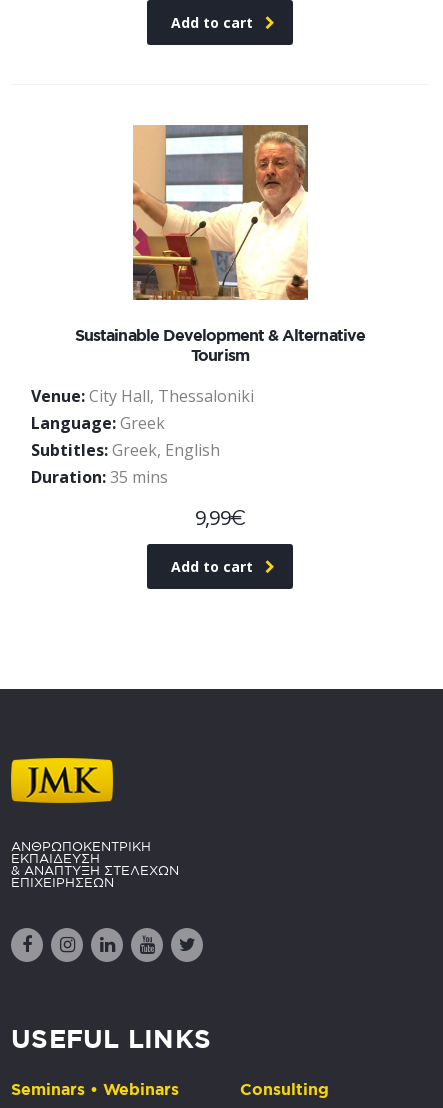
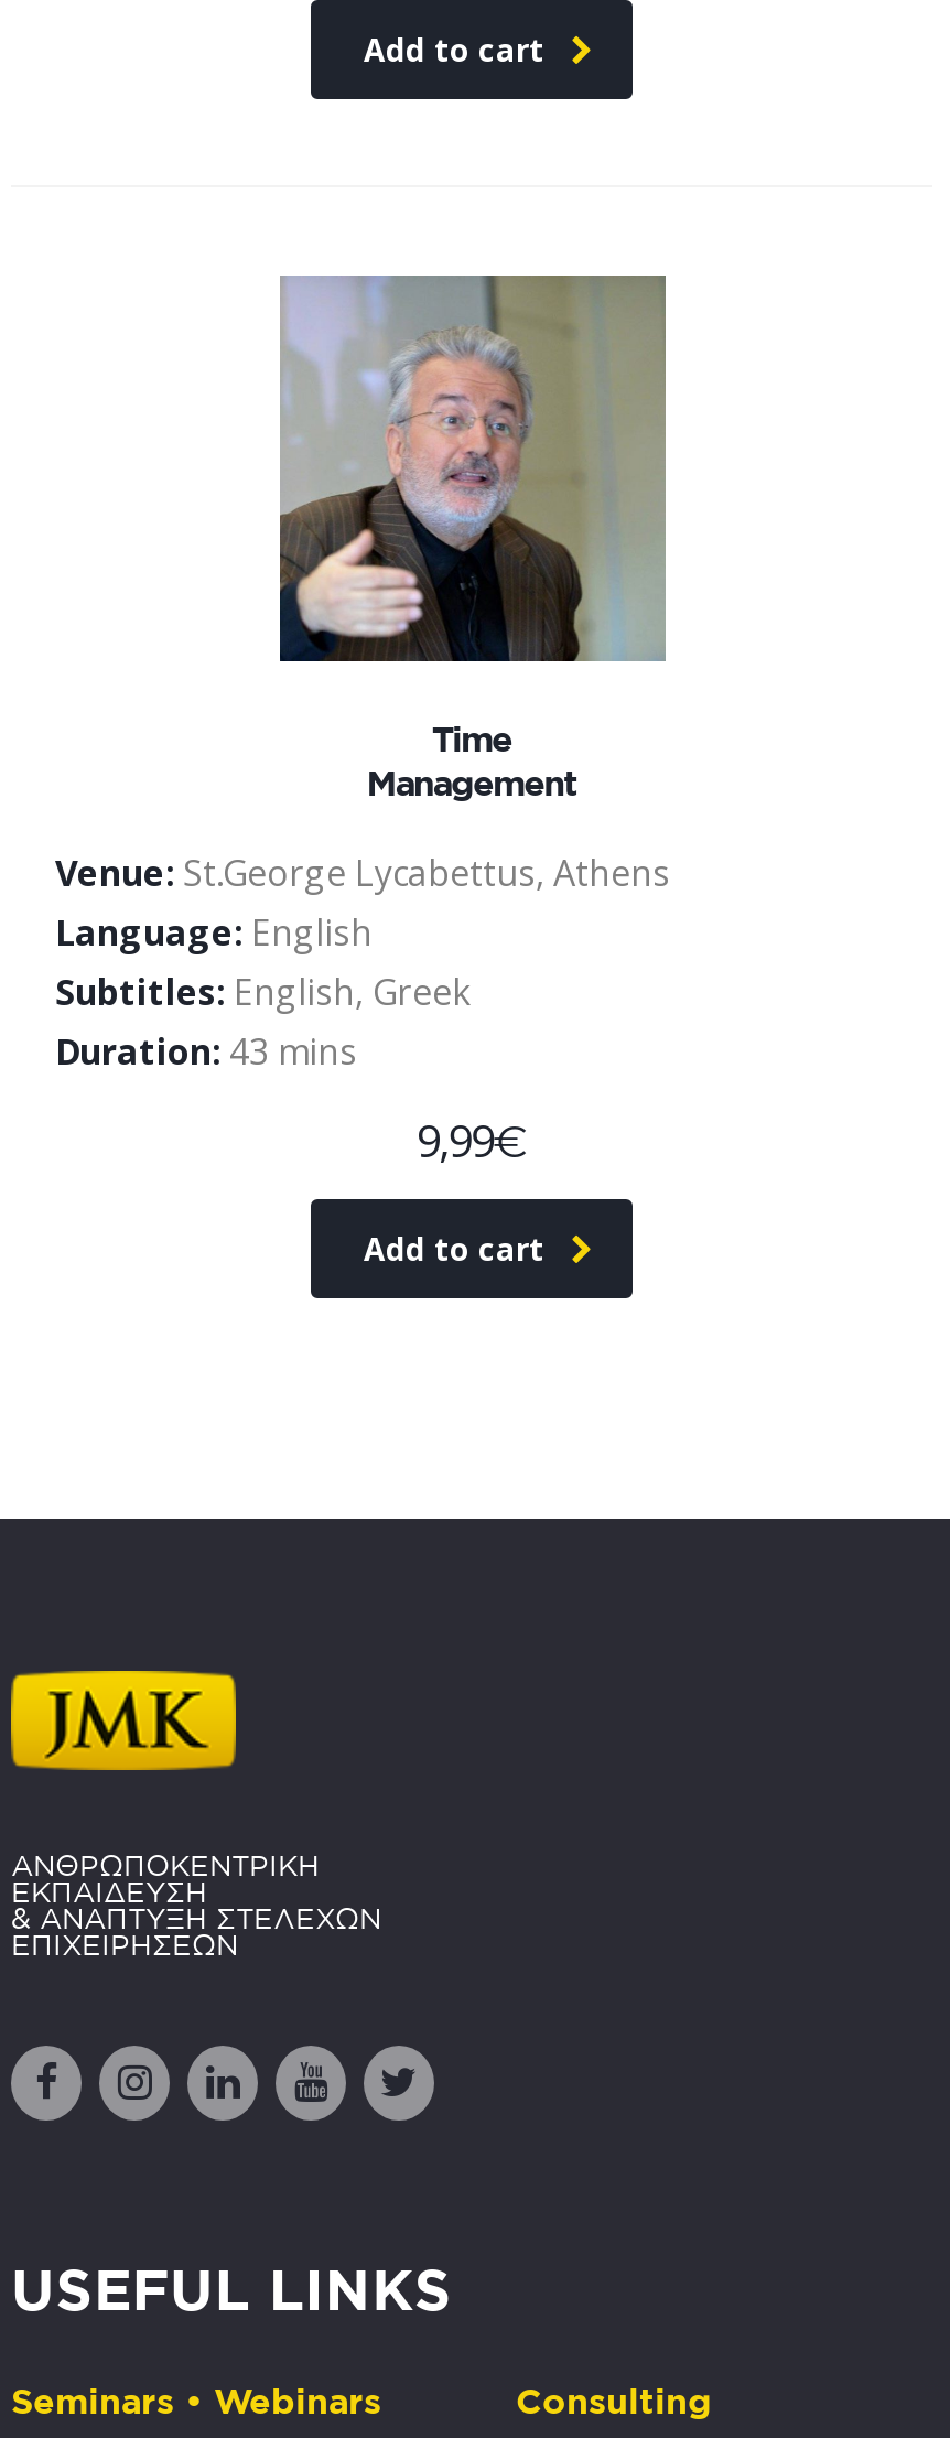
- [image]
- Sustainable Development & Alternative
- Tourism
+ [image]
+ Time
+ Management

- Venue: City Hall, Thessaloniki
- Language: Greek
- Subtitles: Greek, English
- Duration: 35 mins
+ Venue: St.George Lycabettus, Athens
+ Language: English
+ Subtitles: English, Greek
+ Duration: 43 mins
